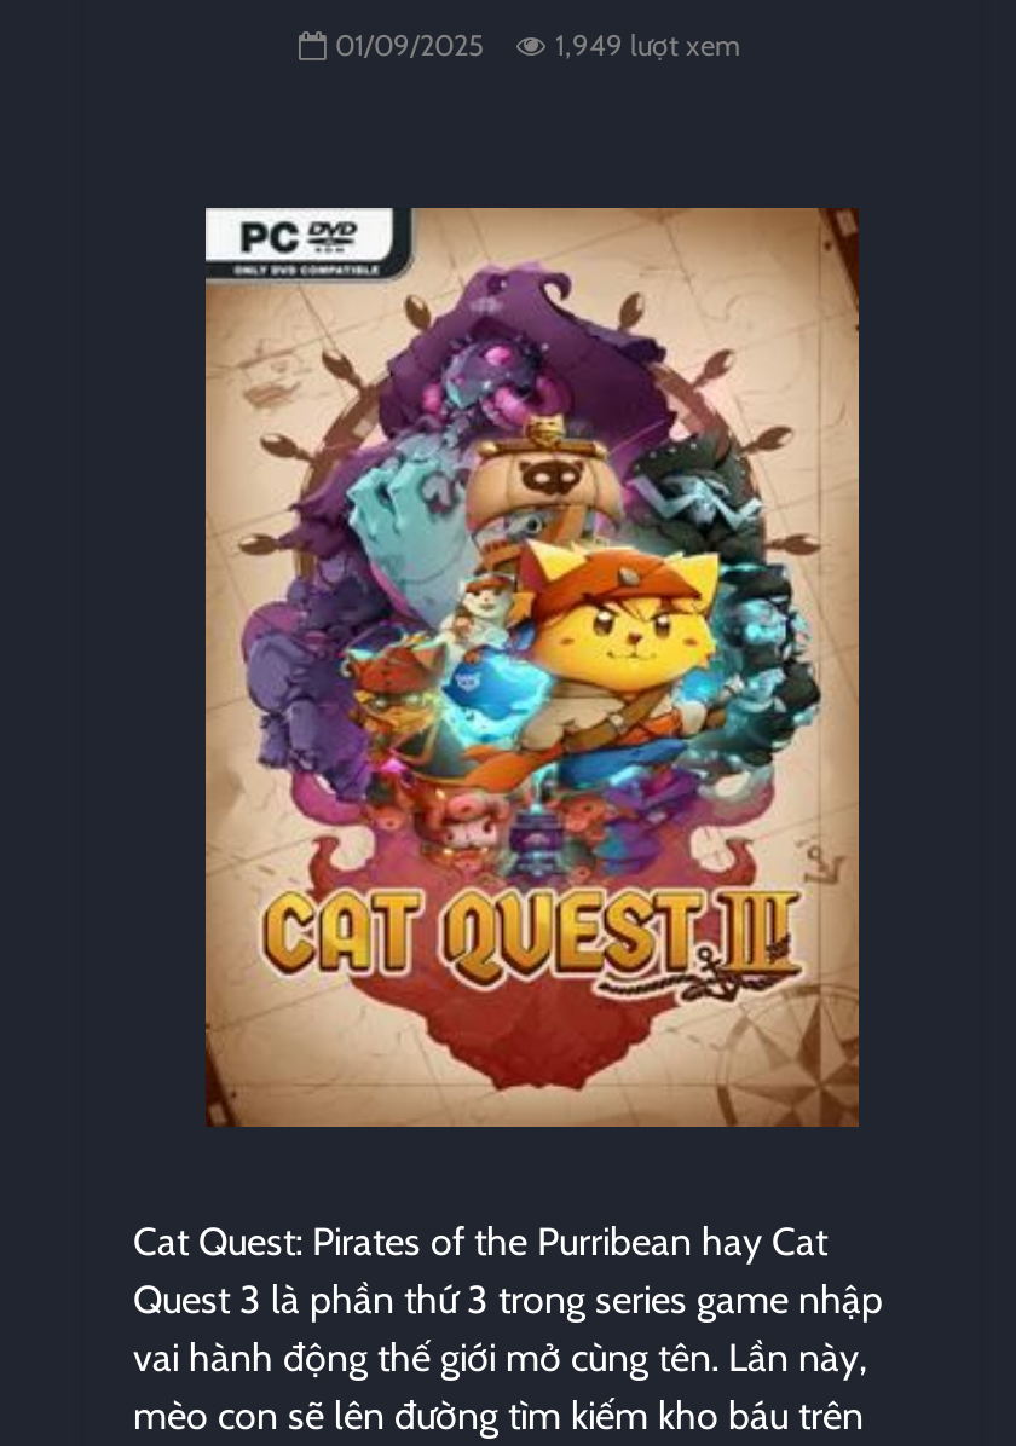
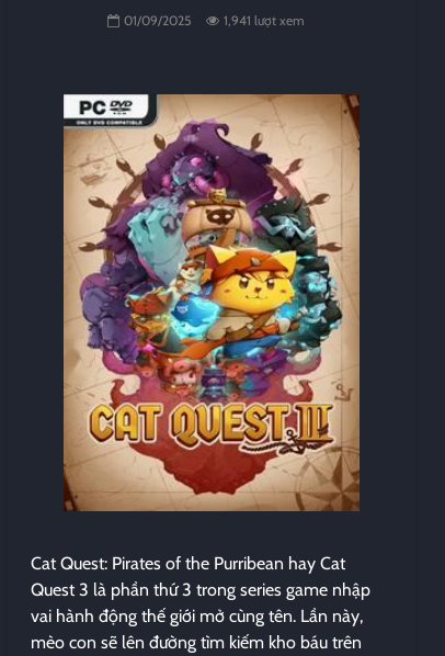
- 01/09/2025 1,949 lượt xem
+ 01/09/2025 1,941 lượt xem
